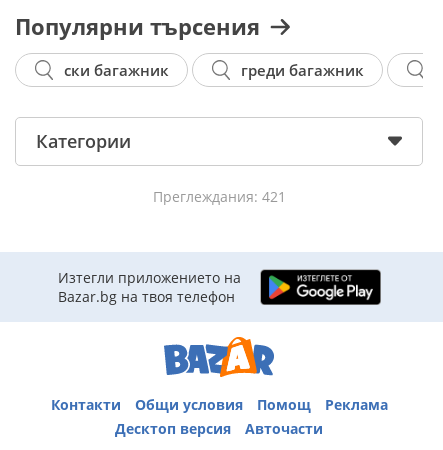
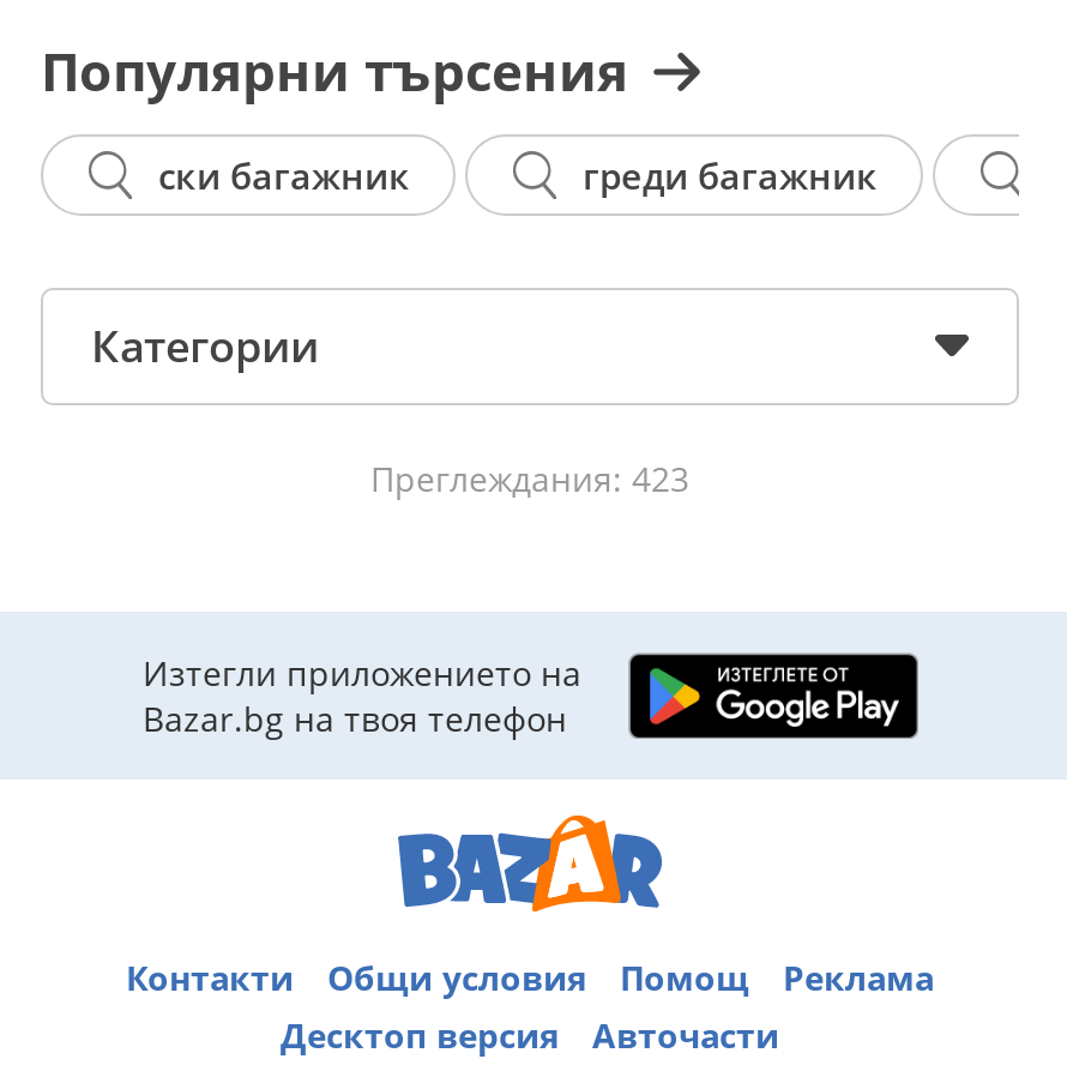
- Преглеждания: 421
+ Преглеждания: 423
